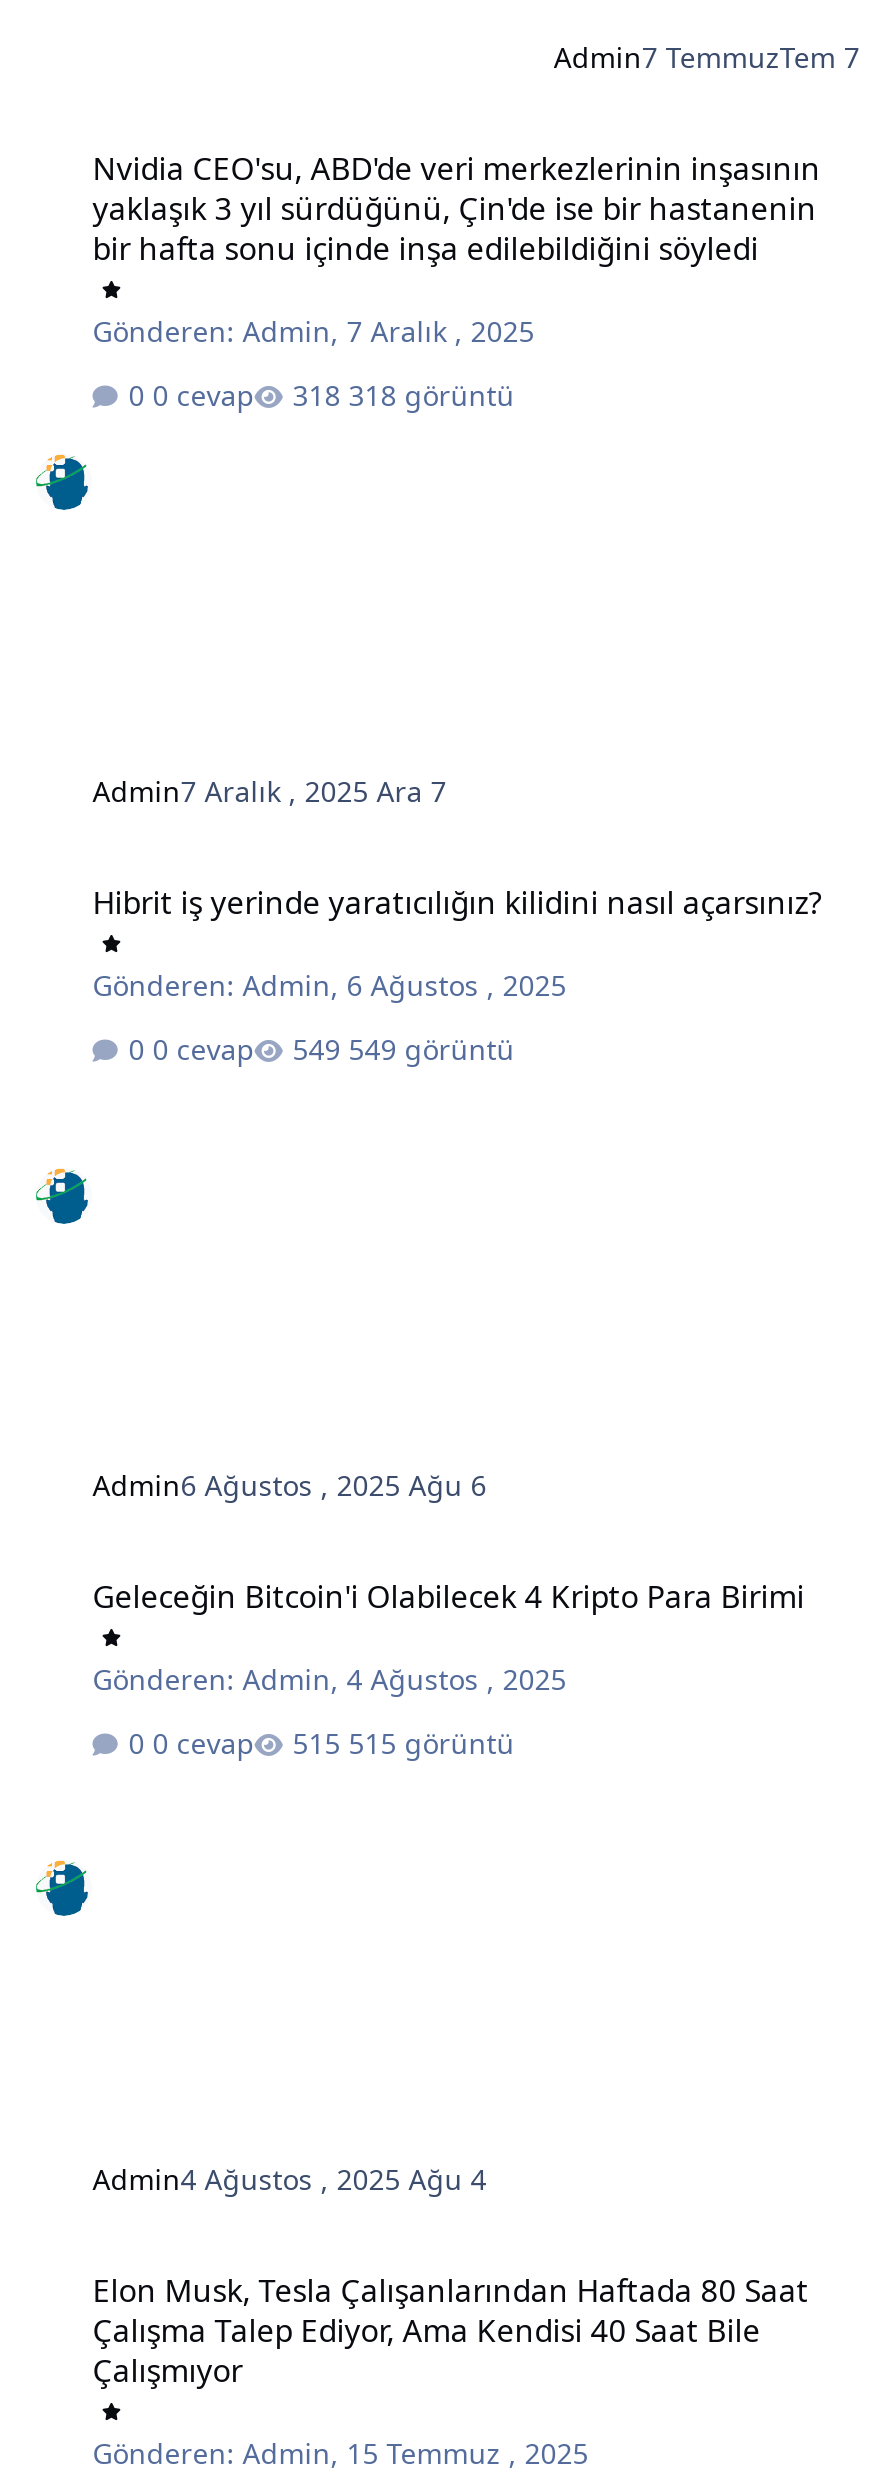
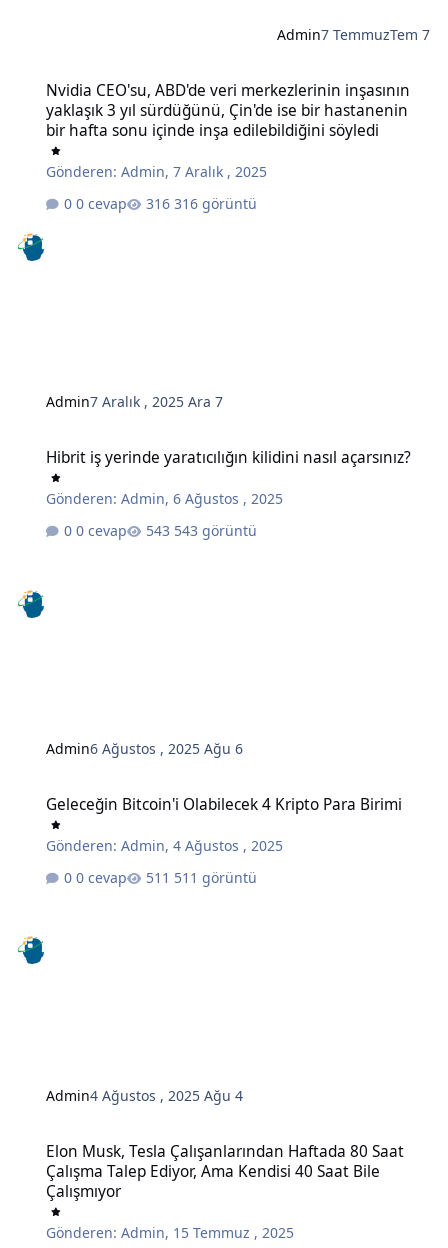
- 318 görüntü
+ 316 görüntü

- 549 görüntü
+ 543 görüntü

- 515 görüntü
+ 511 görüntü
